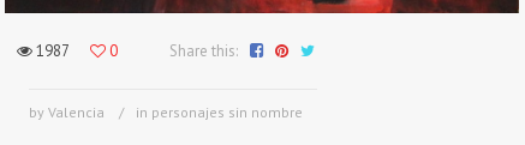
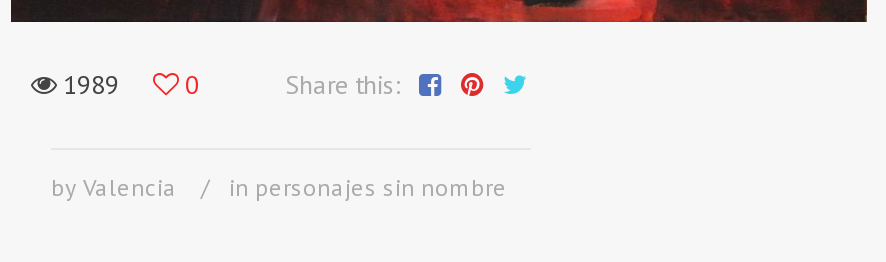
- 1987 0
+ 1989 0
